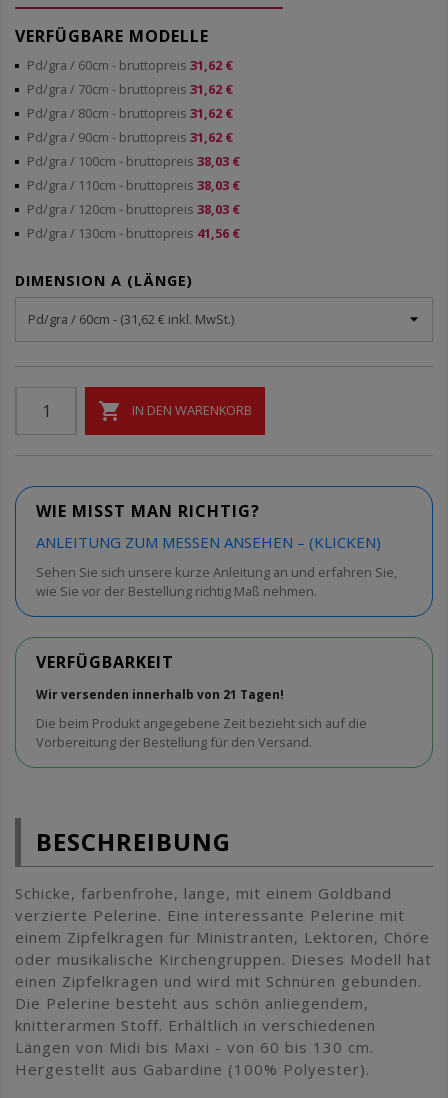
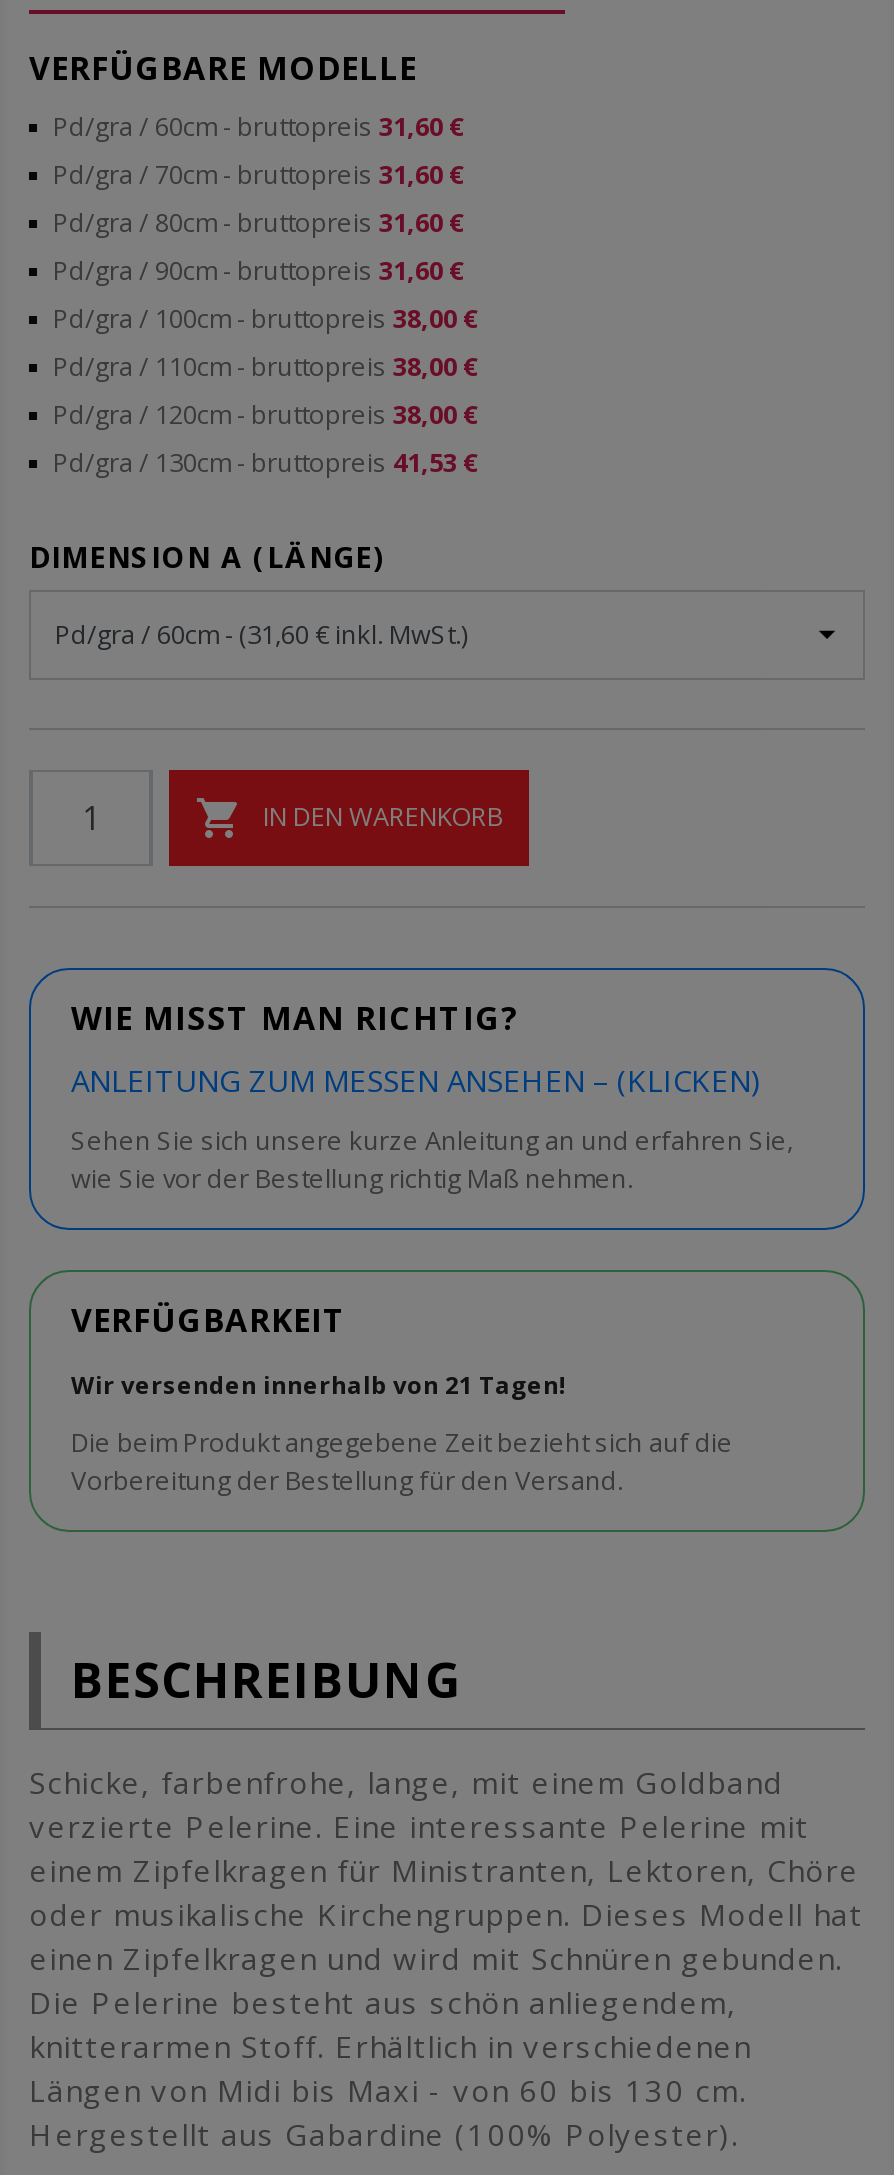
- Pd/gra / 60cm - bruttopreis 31,62 €
+ Pd/gra / 60cm - bruttopreis 31,60 €

- Pd/gra / 70cm - bruttopreis 31,62 €
+ Pd/gra / 70cm - bruttopreis 31,60 €

- Pd/gra / 80cm - bruttopreis 31,62 €
+ Pd/gra / 80cm - bruttopreis 31,60 €

- Pd/gra / 90cm - bruttopreis 31,62 €
+ Pd/gra / 90cm - bruttopreis 31,60 €

- Pd/gra / 100cm - bruttopreis 38,03 €
+ Pd/gra / 100cm - bruttopreis 38,00 €

- Pd/gra / 110cm - bruttopreis 38,03 €
+ Pd/gra / 110cm - bruttopreis 38,00 €

- Pd/gra / 120cm - bruttopreis 38,03 €
+ Pd/gra / 120cm - bruttopreis 38,00 €

- Pd/gra / 130cm - bruttopreis 41,56 €
+ Pd/gra / 130cm - bruttopreis 41,53 €
